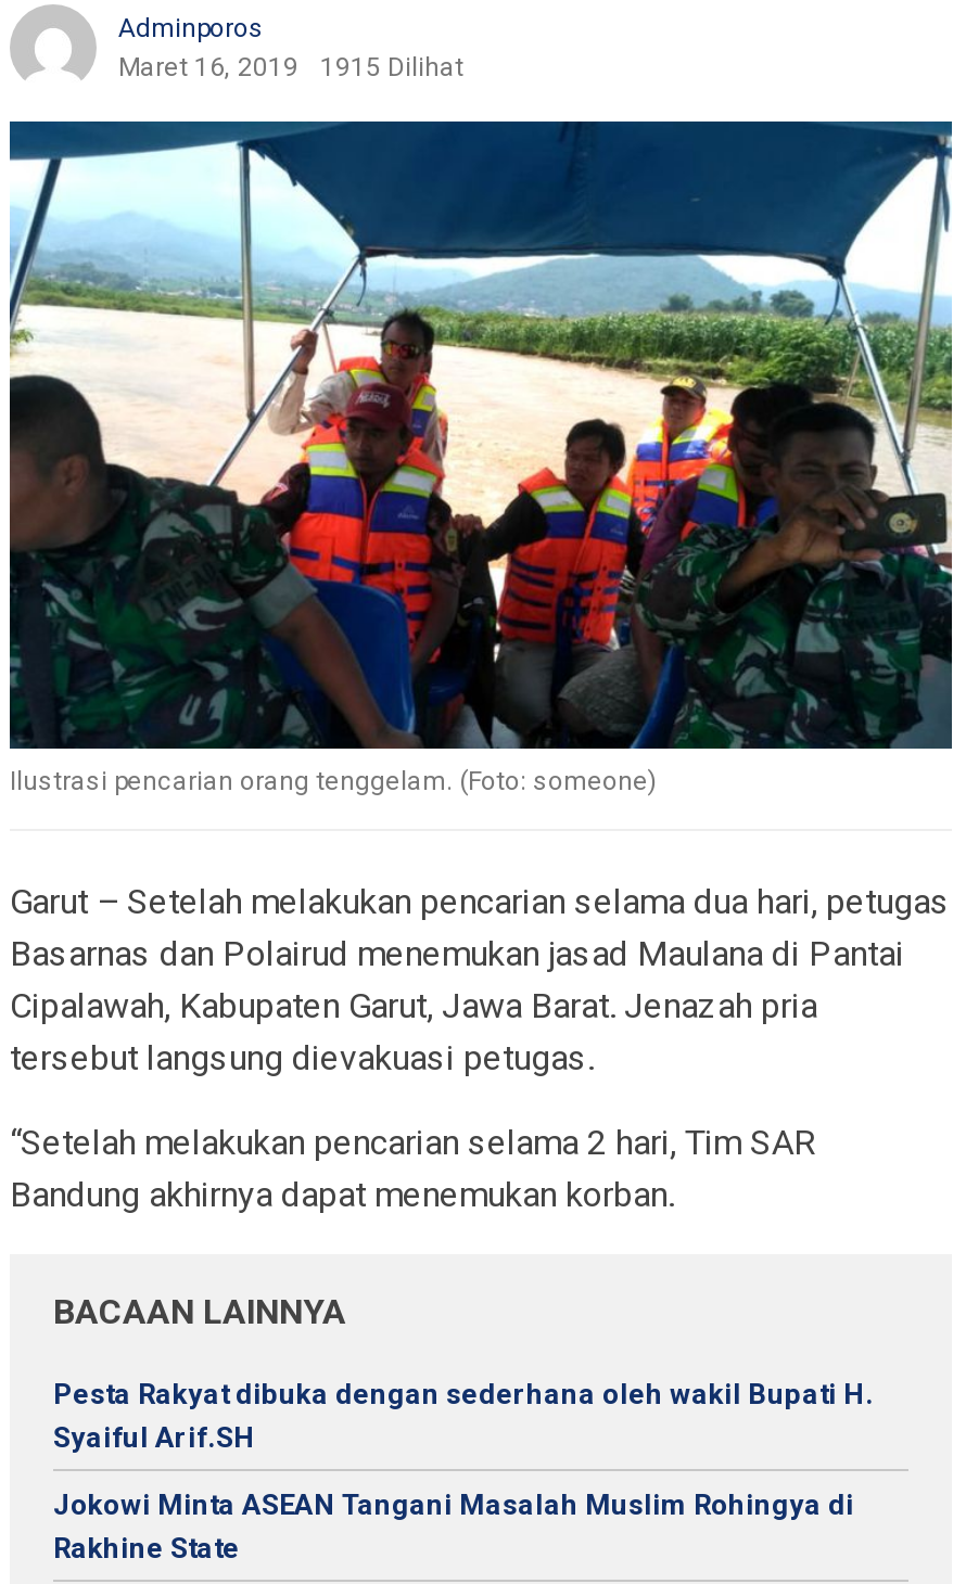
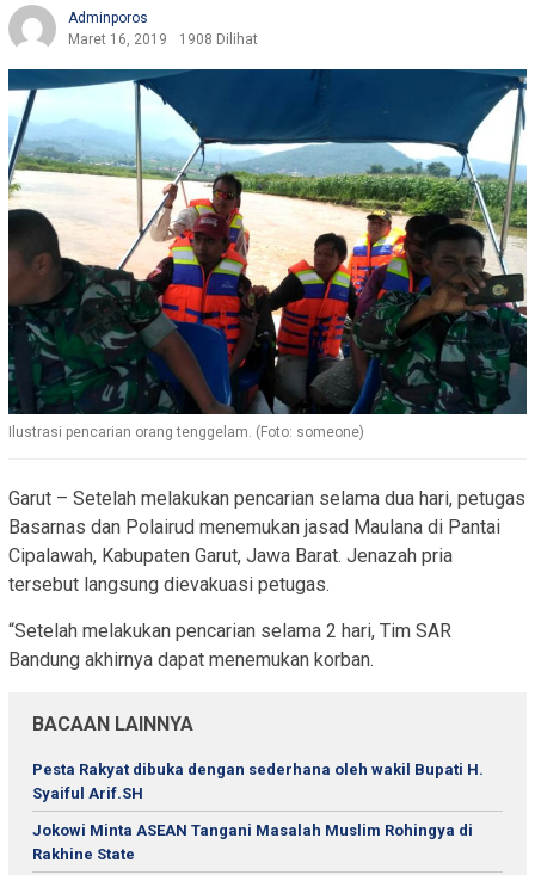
- Maret 16, 2019 1915 Dilihat
+ Maret 16, 2019 1908 Dilihat
